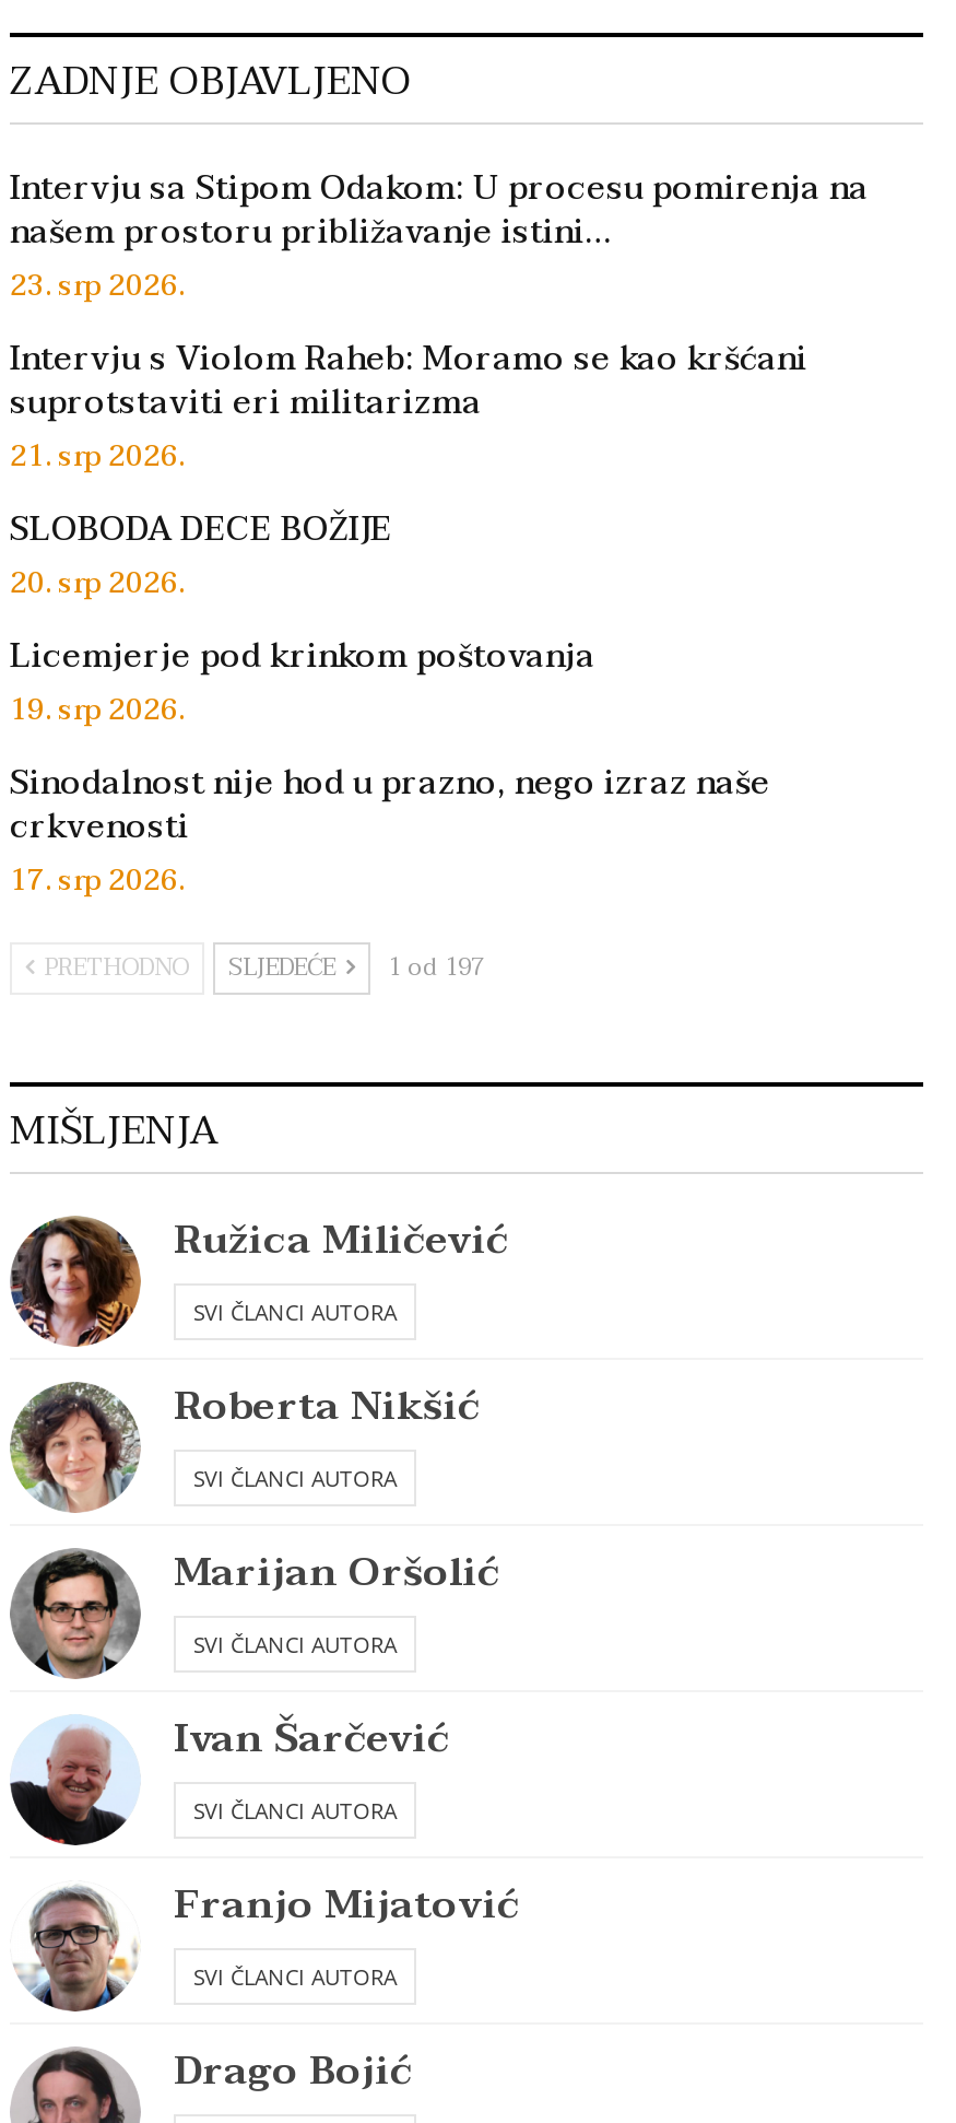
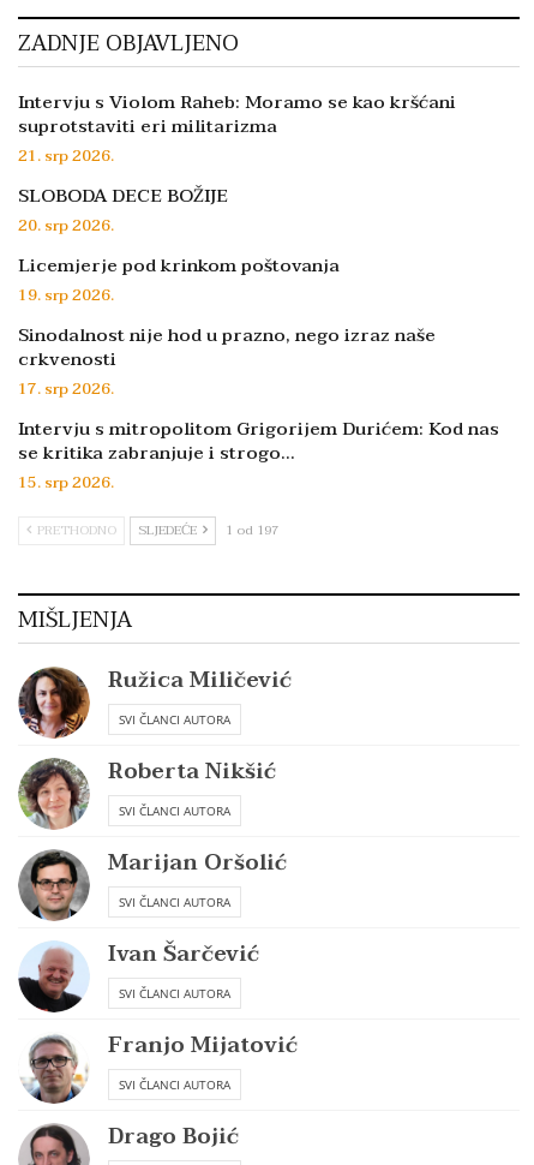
- Intervju sa Stipom Odakom: U procesu pomirenja na
- našem prostoru približavanje istini…
- 23. srp 2026.

moved up: Intervju s Violom Raheb: Moramo se kao kršćani | suprotstaviti eri militarizma | 21. srp 2026. | ... | crkvenosti | 17. srp 2026.

+ Intervju s mitropolitom Grigorijem Durićem: Kod nas
+ se kritika zabranjuje i strogo…
+ 15. srp 2026.
